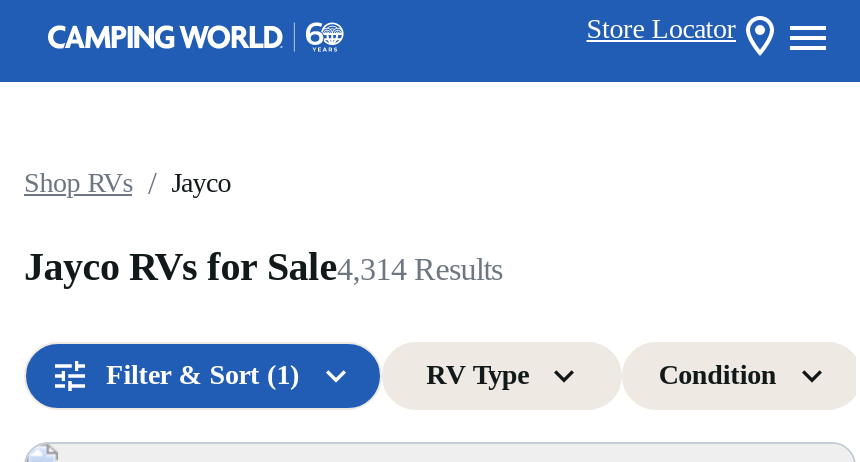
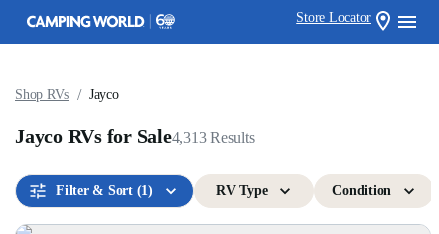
- Jayco RVs for Sale4,314 Results
+ Jayco RVs for Sale4,313 Results
